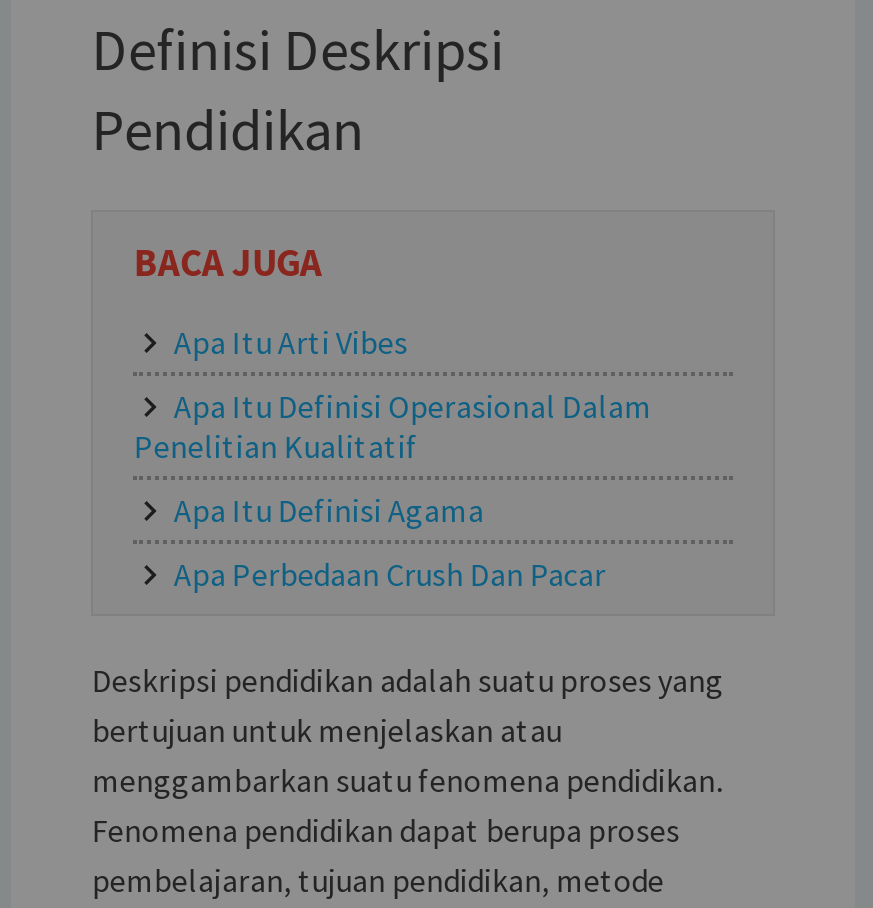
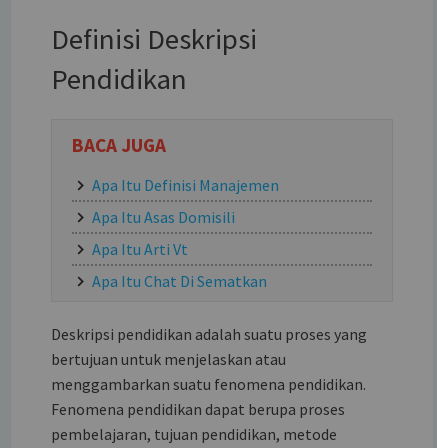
- Apa Itu Arti Vibes
+ Apa Itu Definisi Manajemen

- Apa Itu Definisi Operasional Dalam
- Penelitian Kualitatif
+ Apa Itu Asas Domisili

- Apa Itu Definisi Agama
+ Apa Itu Arti Vt

- Apa Perbedaan Crush Dan Pacar
+ Apa Itu Chat Di Sematkan
